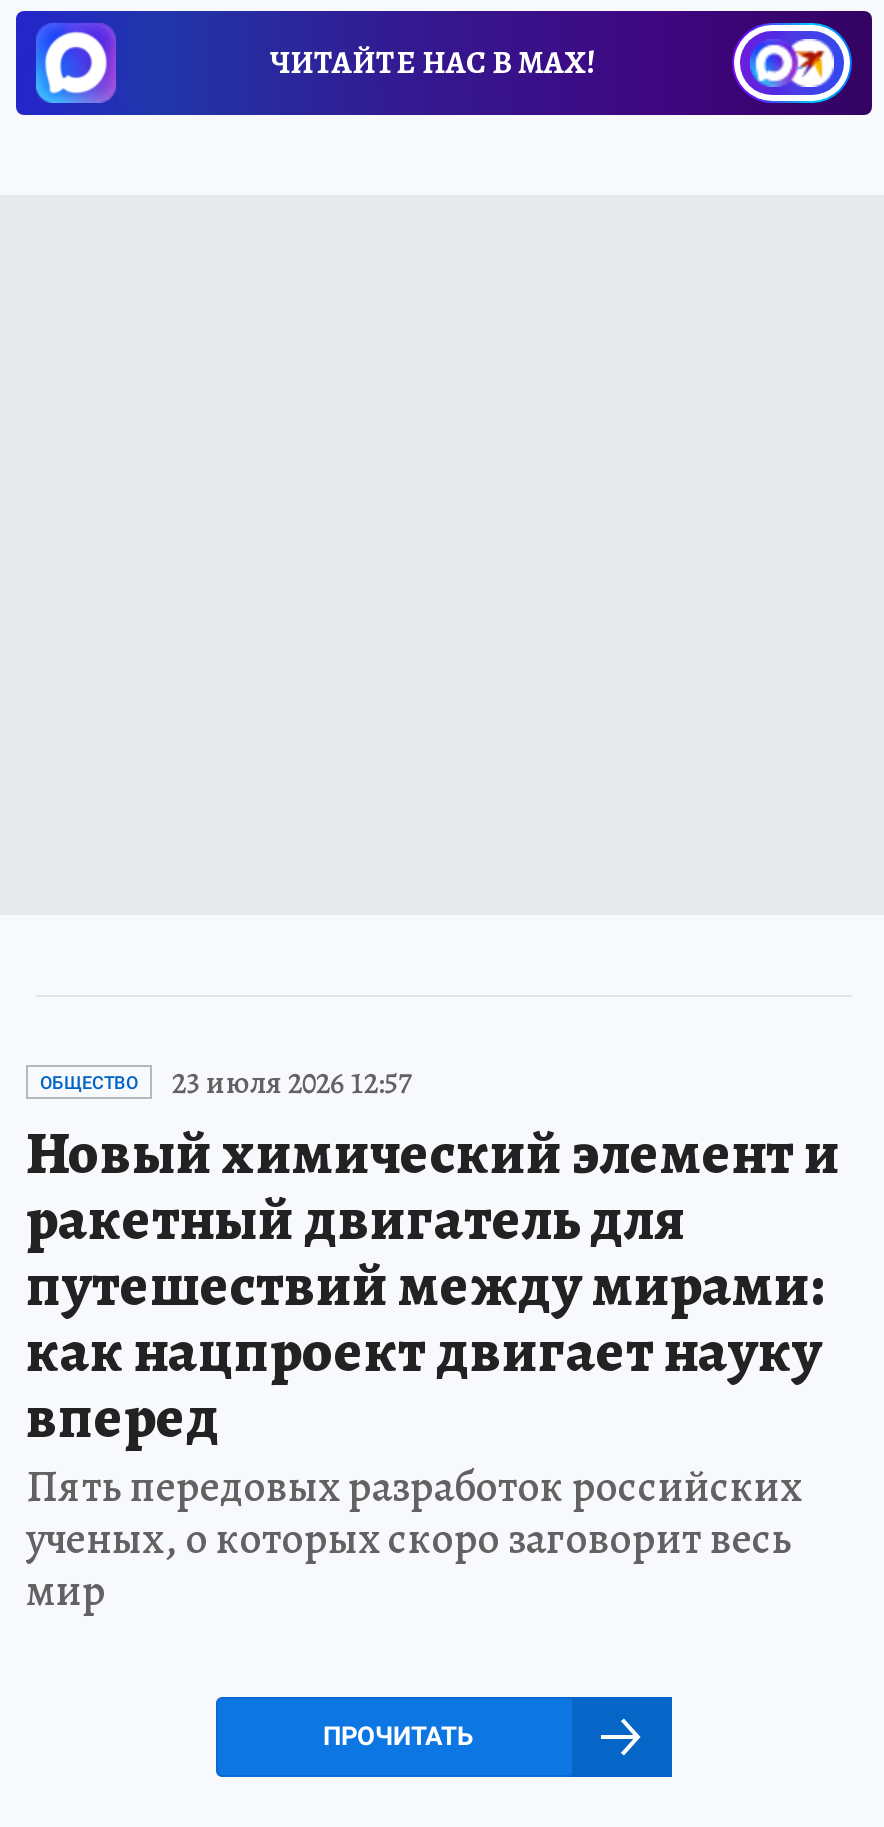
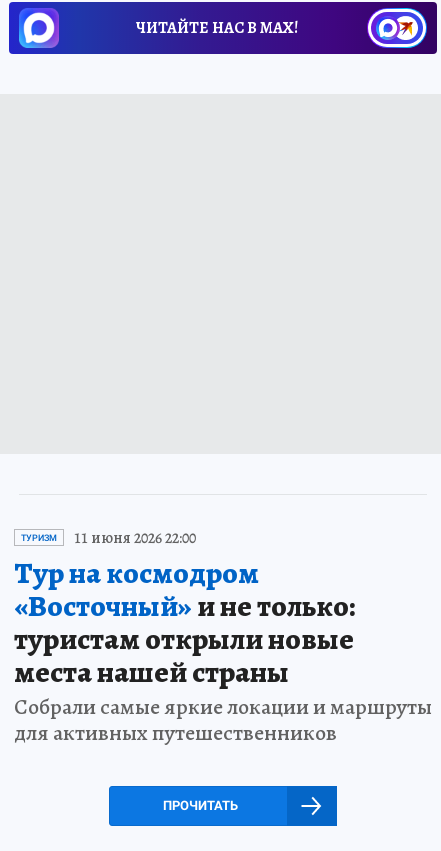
- ОБЩЕСТВО
- 23 июля 2026 12:57
- Новый химический элемент и
- ракетный двигатель для
- путешествий между мирами:
- как нацпроект двигает науку
- вперед
- Пять передовых разработок российских
- ученых, о которых скоро заговорит весь
- мир
+ ТУРИЗМ
+ 11 июня 2026 22:00
+ Тур на космодром
+ «Восточный»и не только:
+ туристам открыли новые
+ места нашей страны
+ Собрали самые яркие локации и маршруты
+ для активных путешественников
